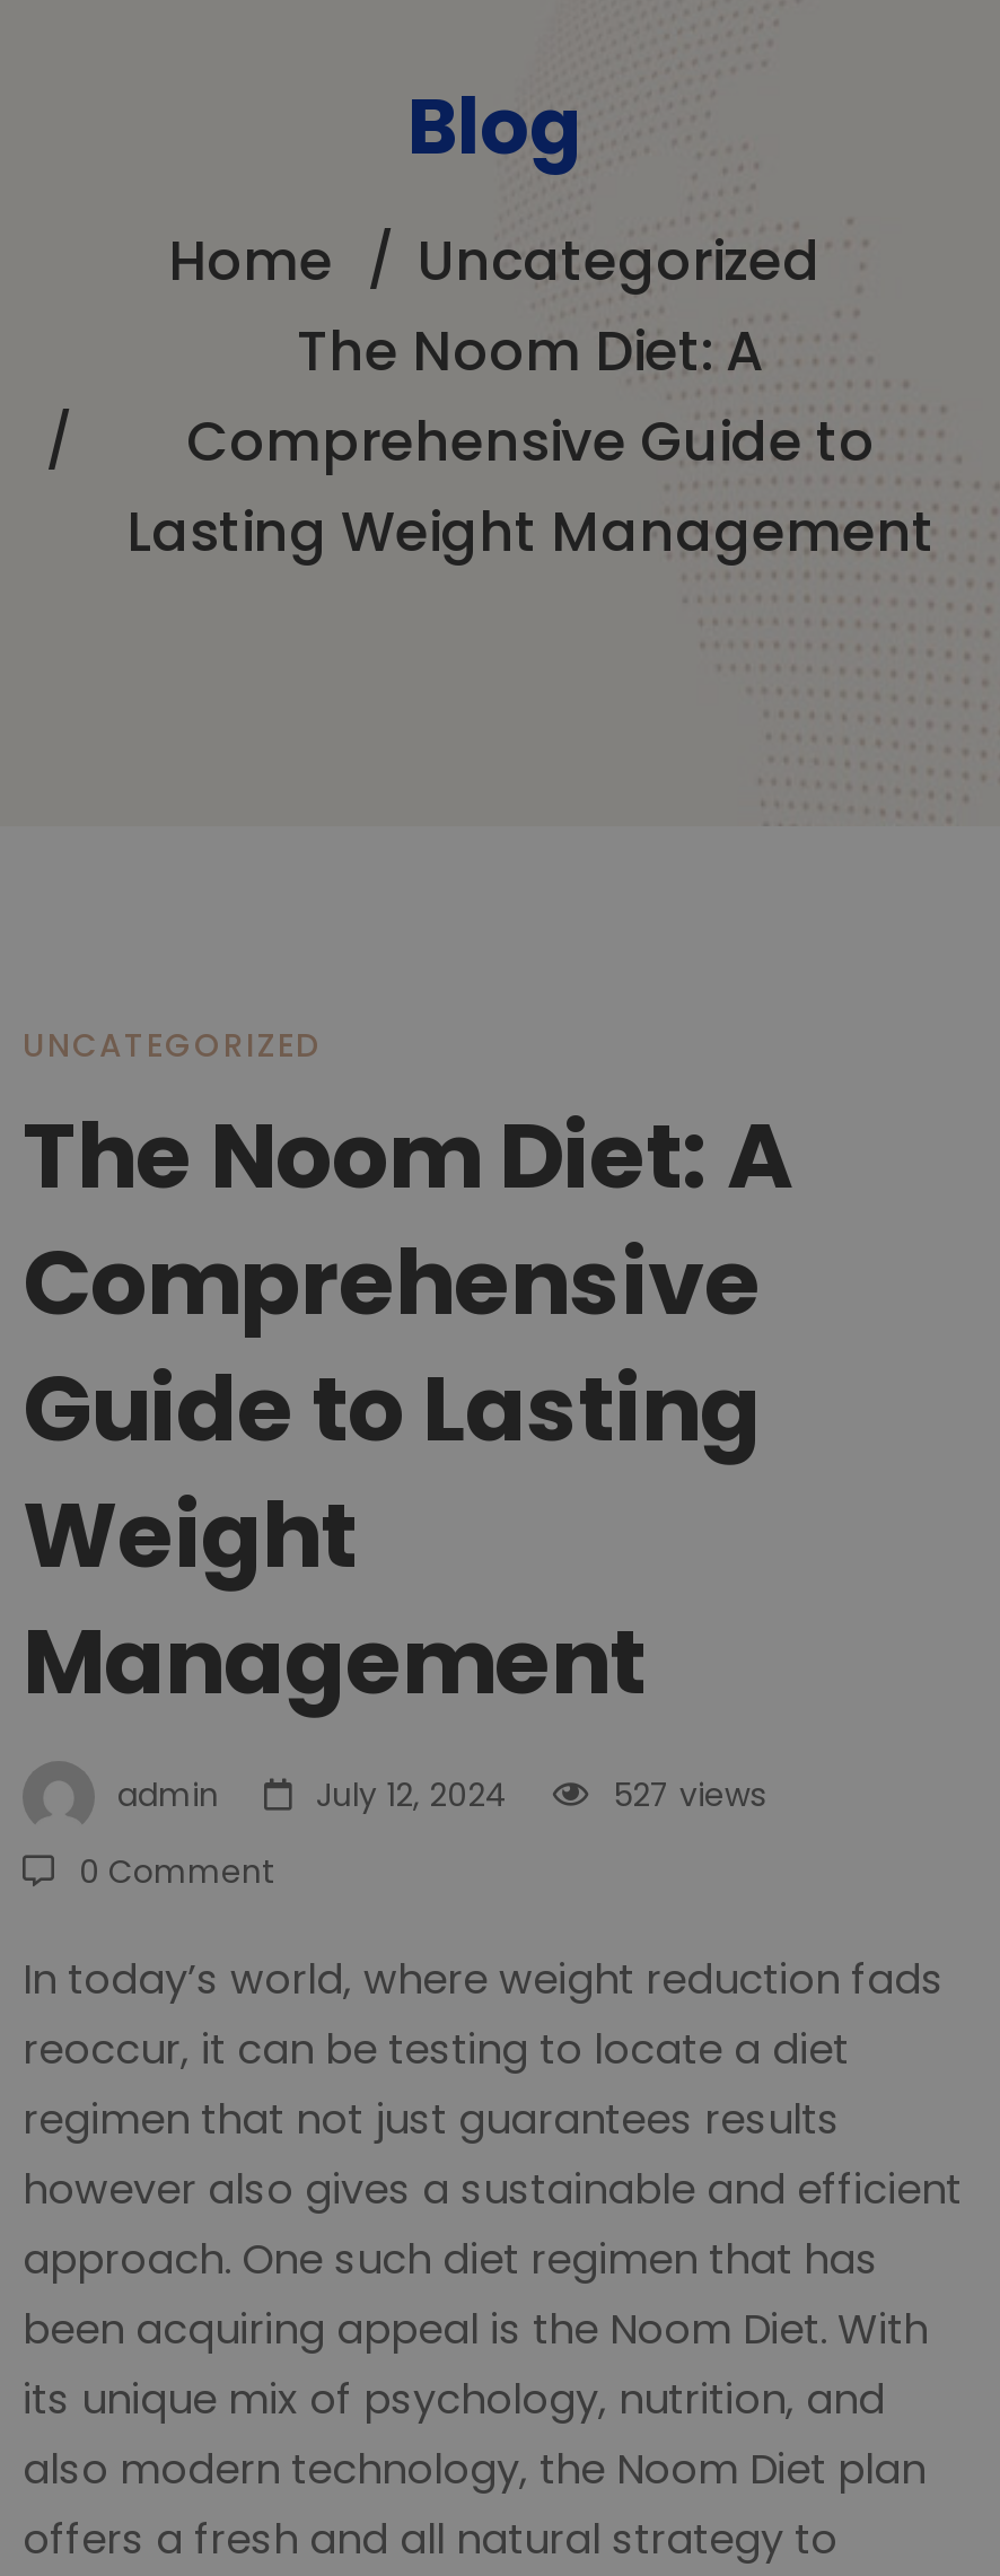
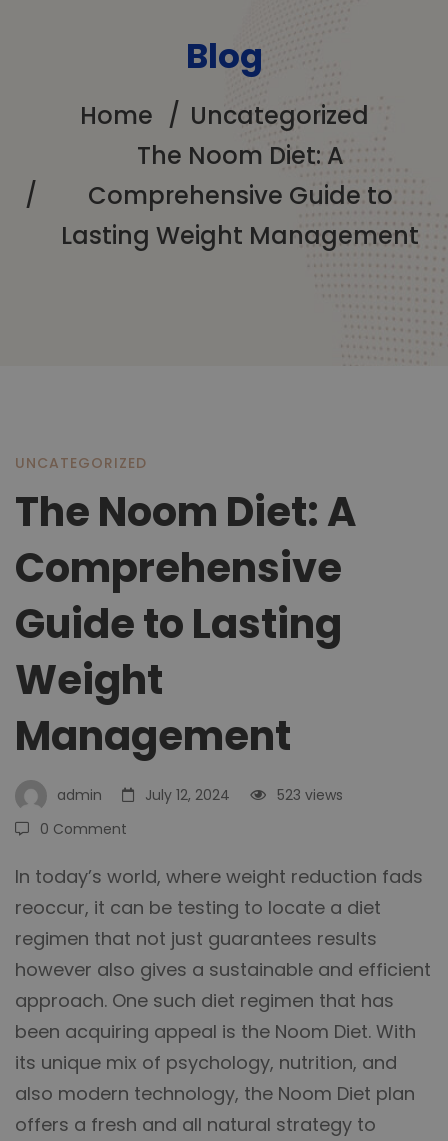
- 527 views
+ 523 views
